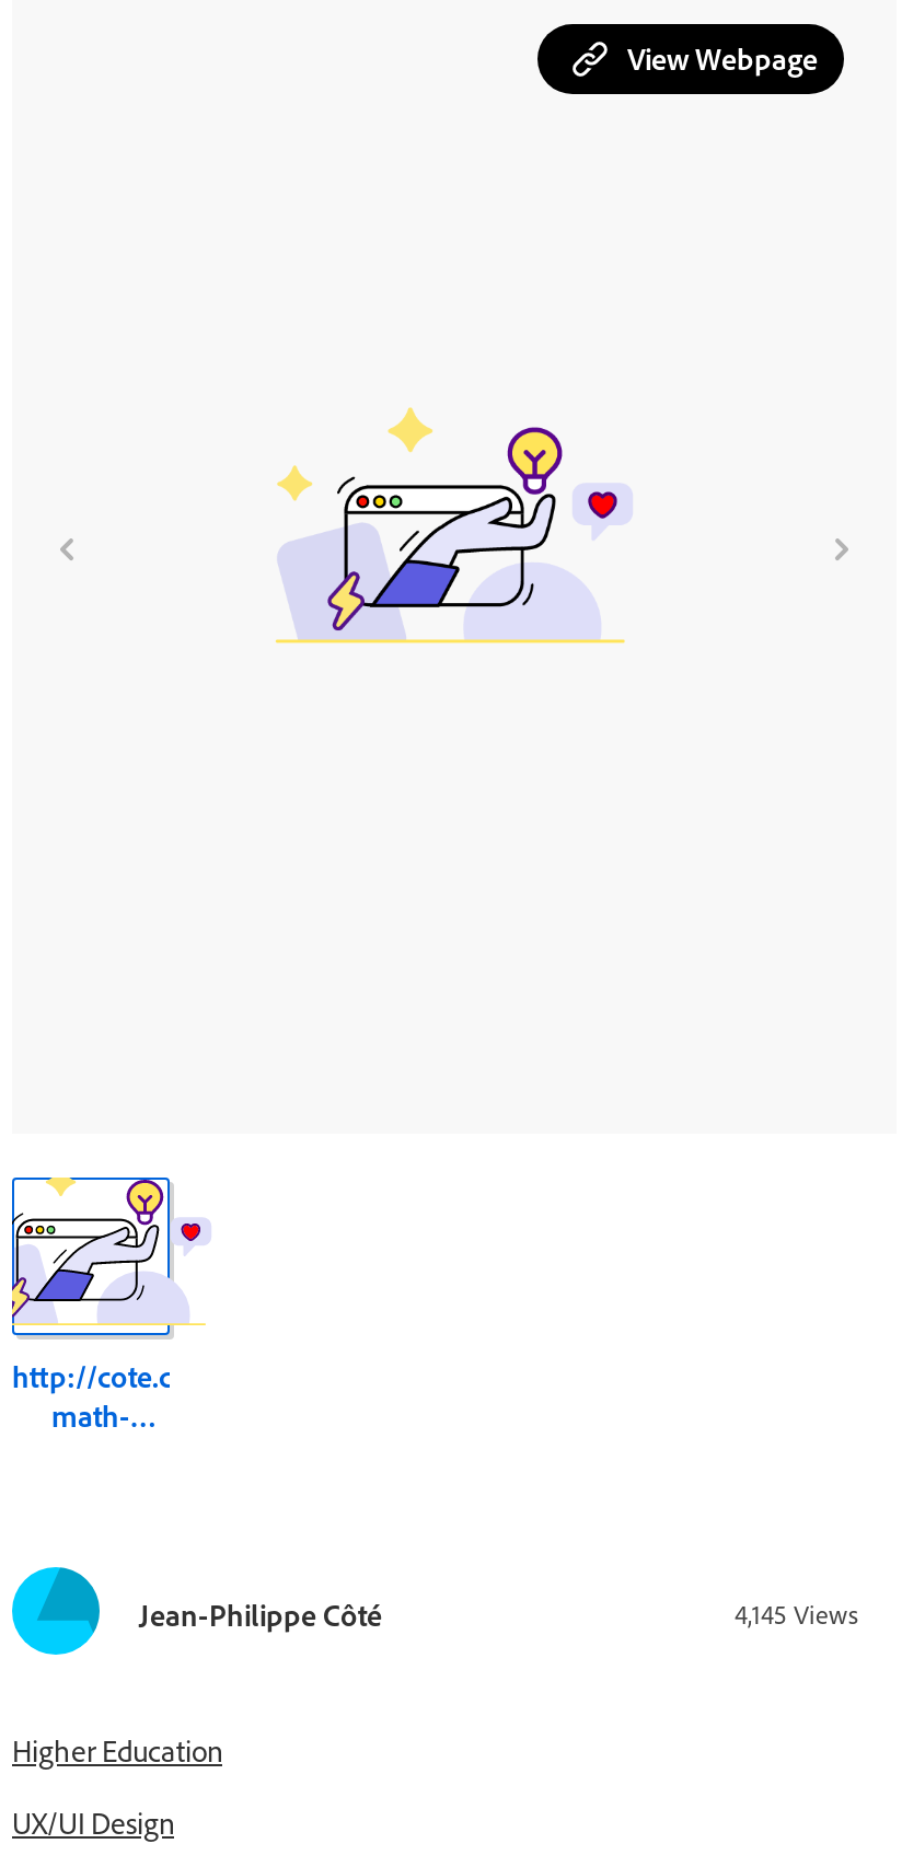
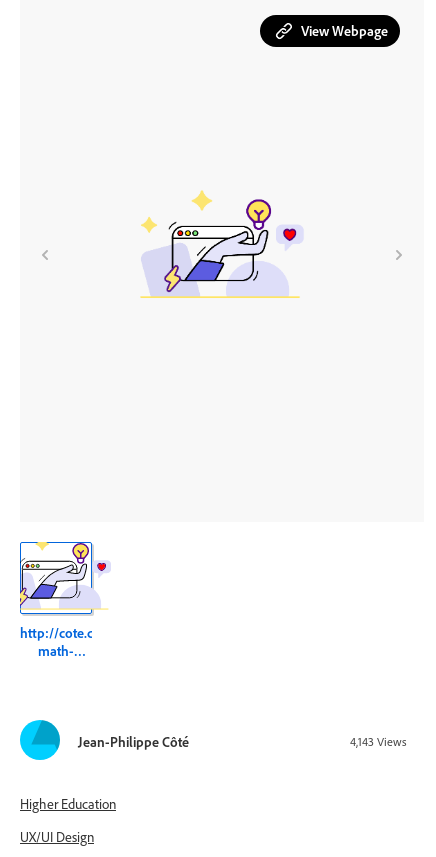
- 4,145 Views
+ 4,143 Views
